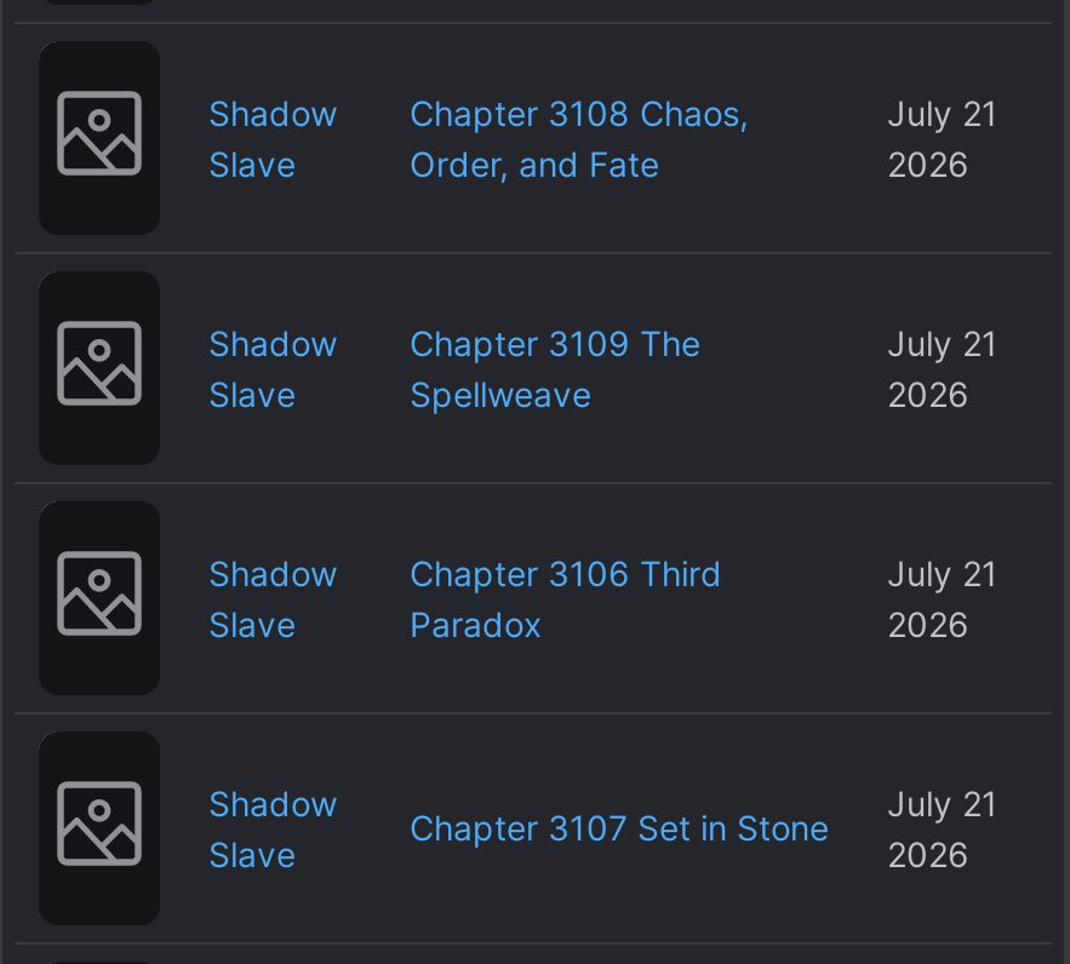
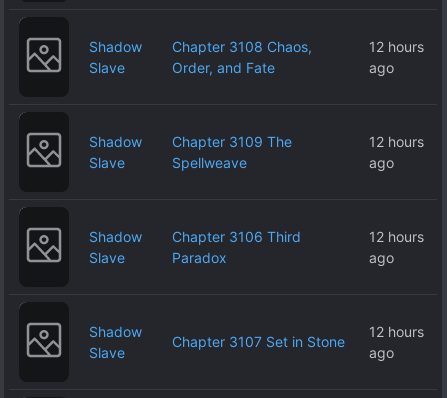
- July 21
- 2026
+ 12 hours
+ ago

- July 21
- 2026
+ 12 hours
+ ago

- July 21
- 2026
+ 12 hours
+ ago

- July 21
- 2026
+ 12 hours
+ ago
